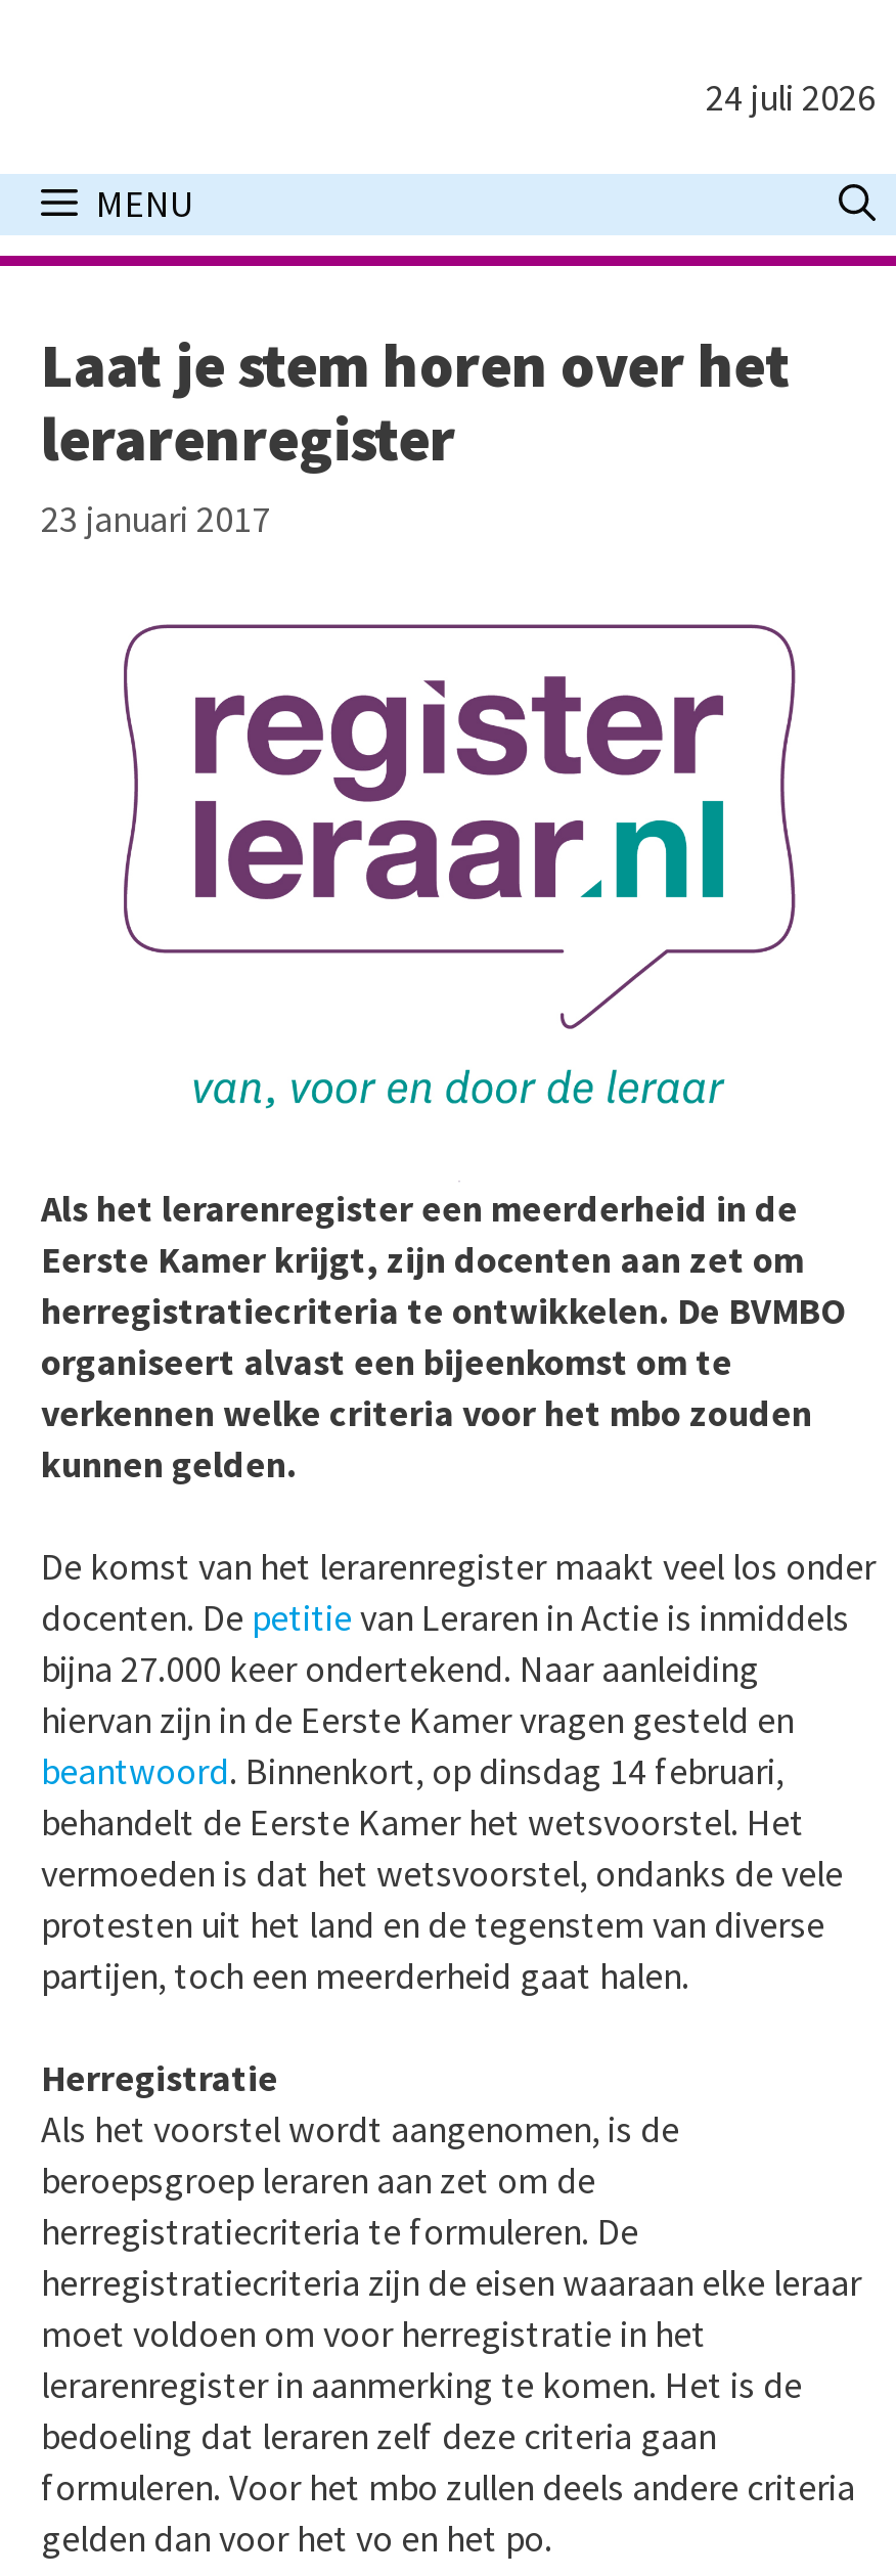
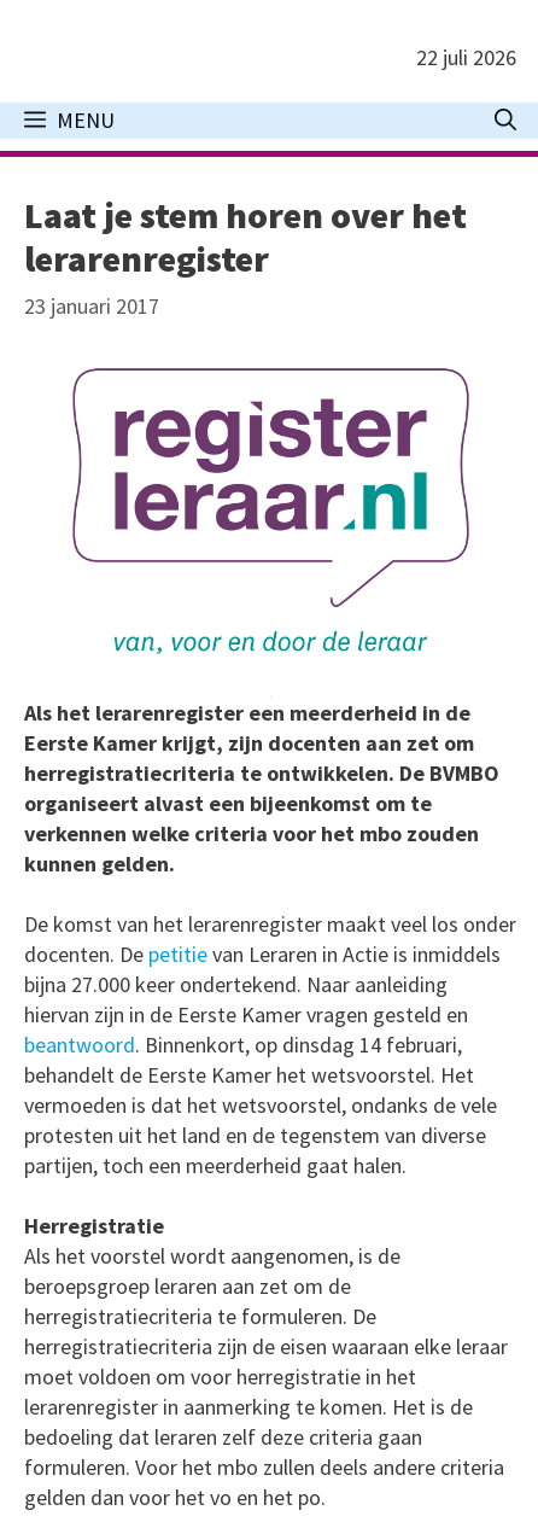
- 24 juli 2026
+ 22 juli 2026
